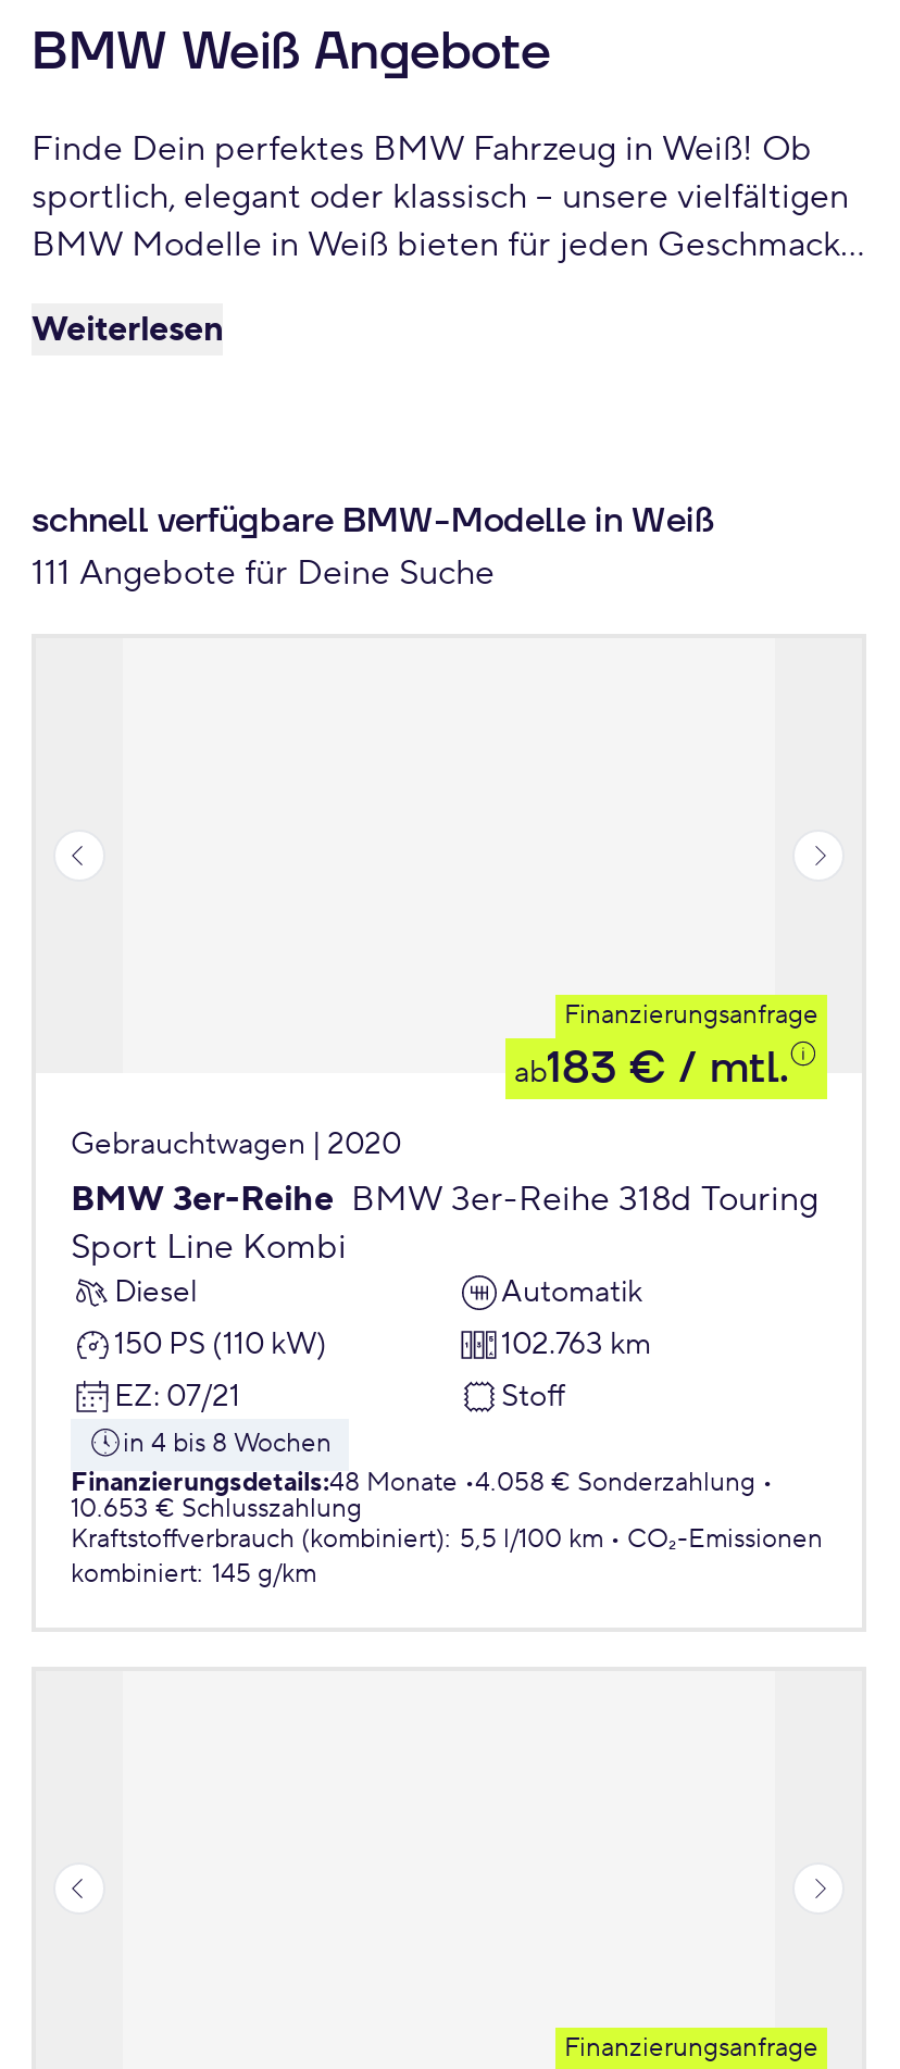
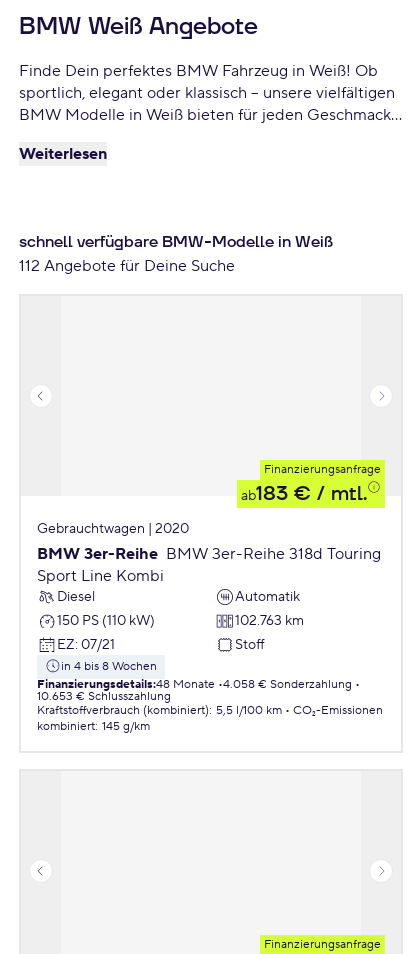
- 111 Angebote für Deine Suche
+ 112 Angebote für Deine Suche
